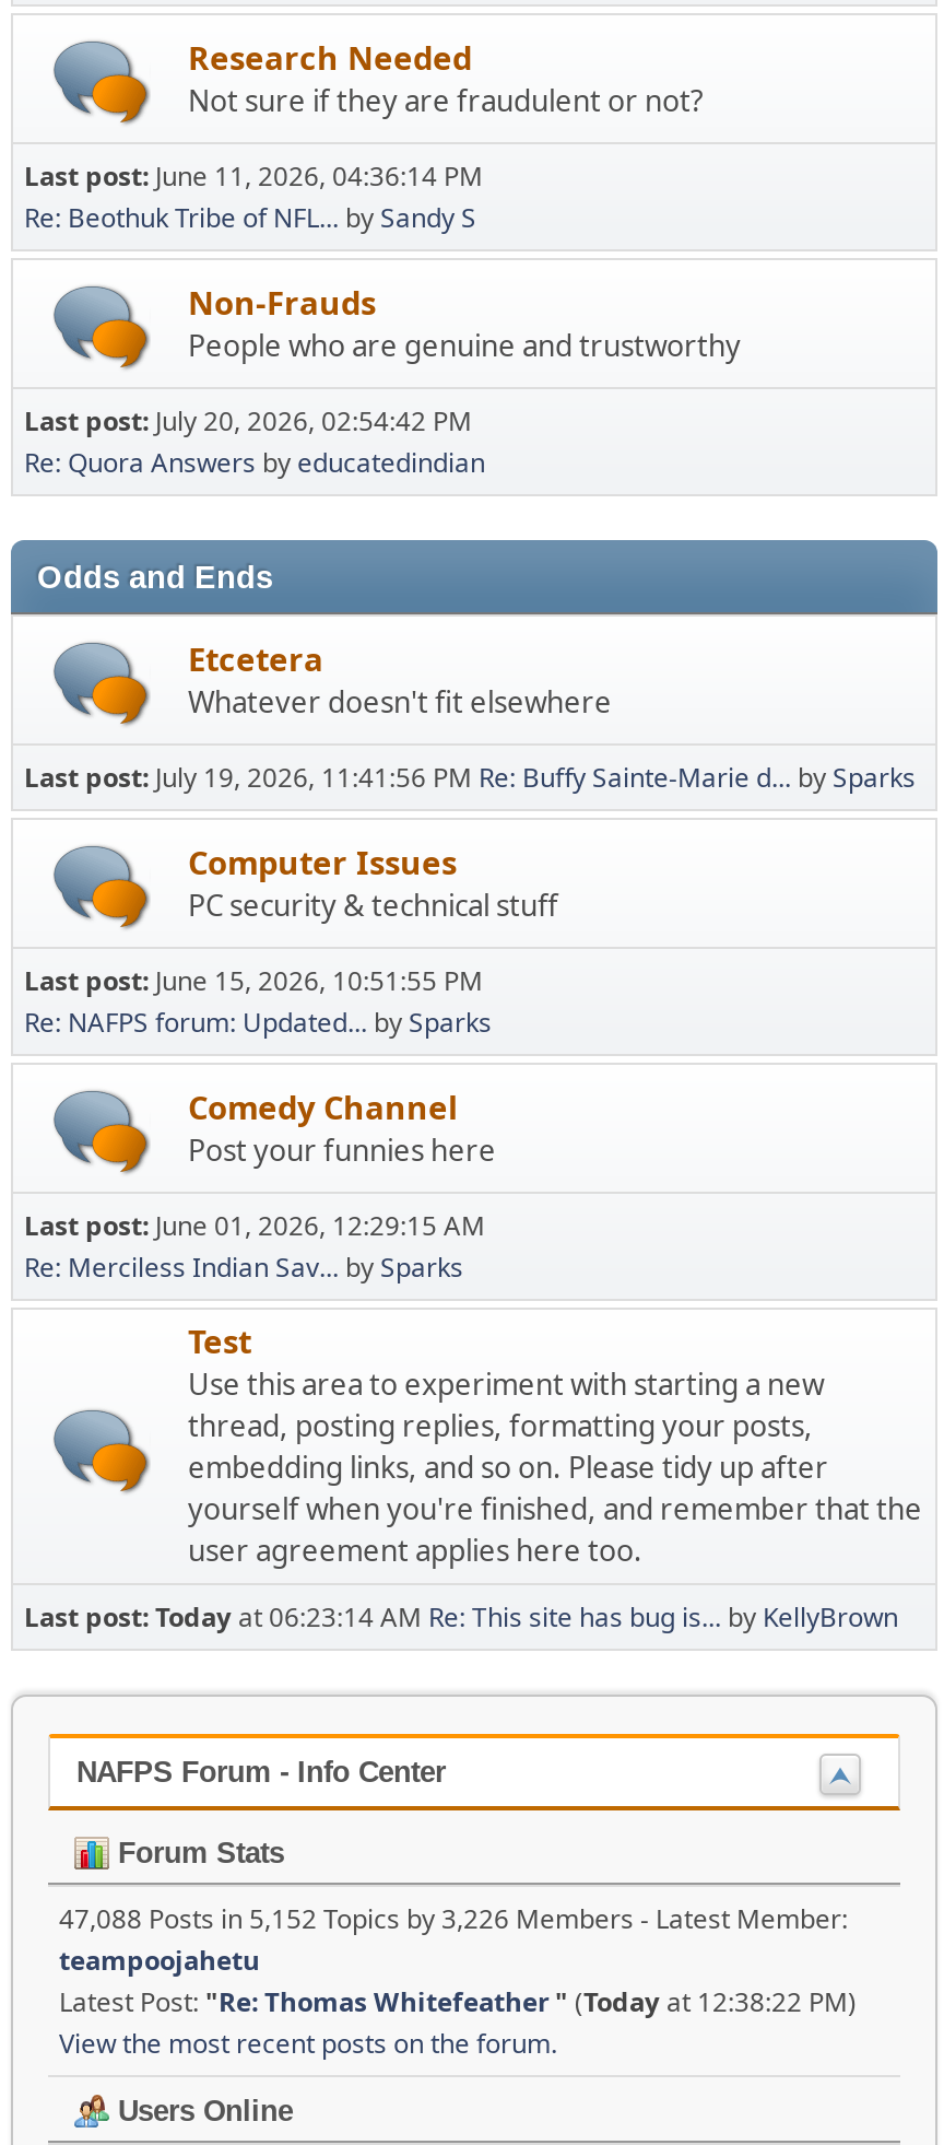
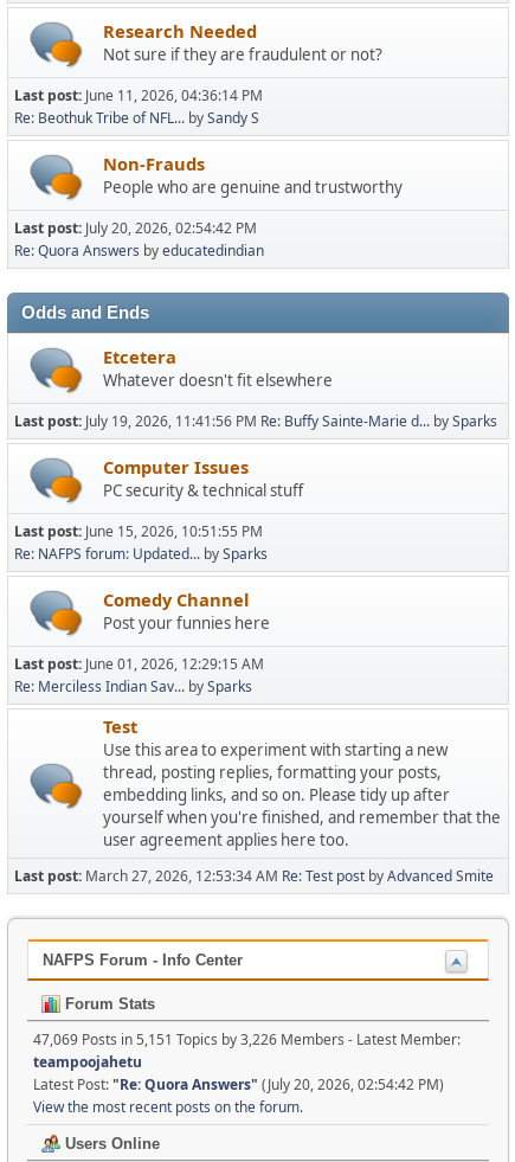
- Last post: Today at 06:23:14 AM Re: This site has bug is... by KellyBrown
+ Last post: March 27, 2026, 12:53:34 AM Re: Test post by Advanced Smite

- 47,088 Posts in 5,152 Topics by 3,226 Members - Latest Member:
+ 47,069 Posts in 5,151 Topics by 3,226 Members - Latest Member:

- Latest Post: "Re: Thomas Whitefeather " (Today at 12:38:22 PM)
+ Latest Post: "Re: Quora Answers" (July 20, 2026, 02:54:42 PM)
